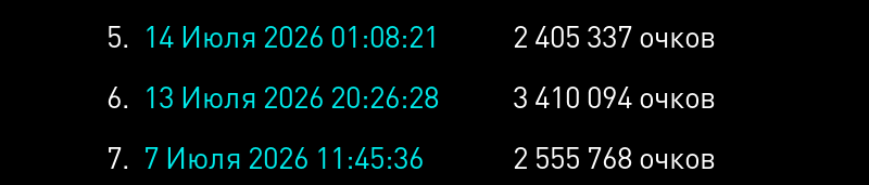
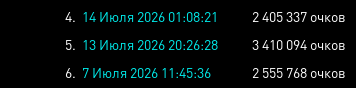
- 5. 14 Июля 2026 01:08:21 2 405 337 очков
+ 4. 14 Июля 2026 01:08:21 2 405 337 очков

- 6. 13 Июля 2026 20:26:28 3 410 094 очков
+ 5. 13 Июля 2026 20:26:28 3 410 094 очков

- 7. 7 Июля 2026 11:45:36
+ 6. 7 Июля 2026 11:45:36
